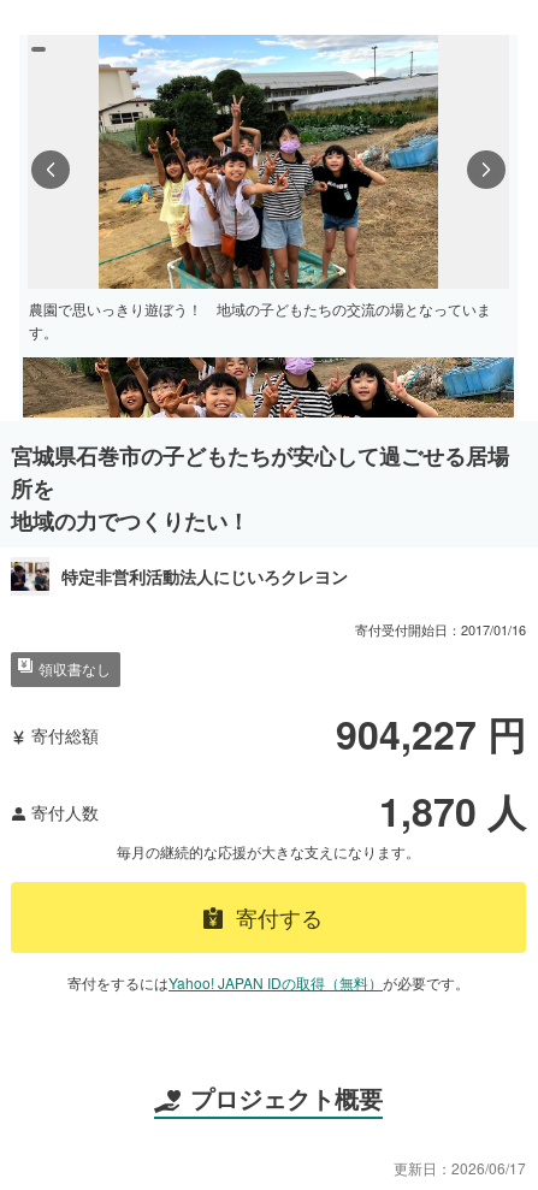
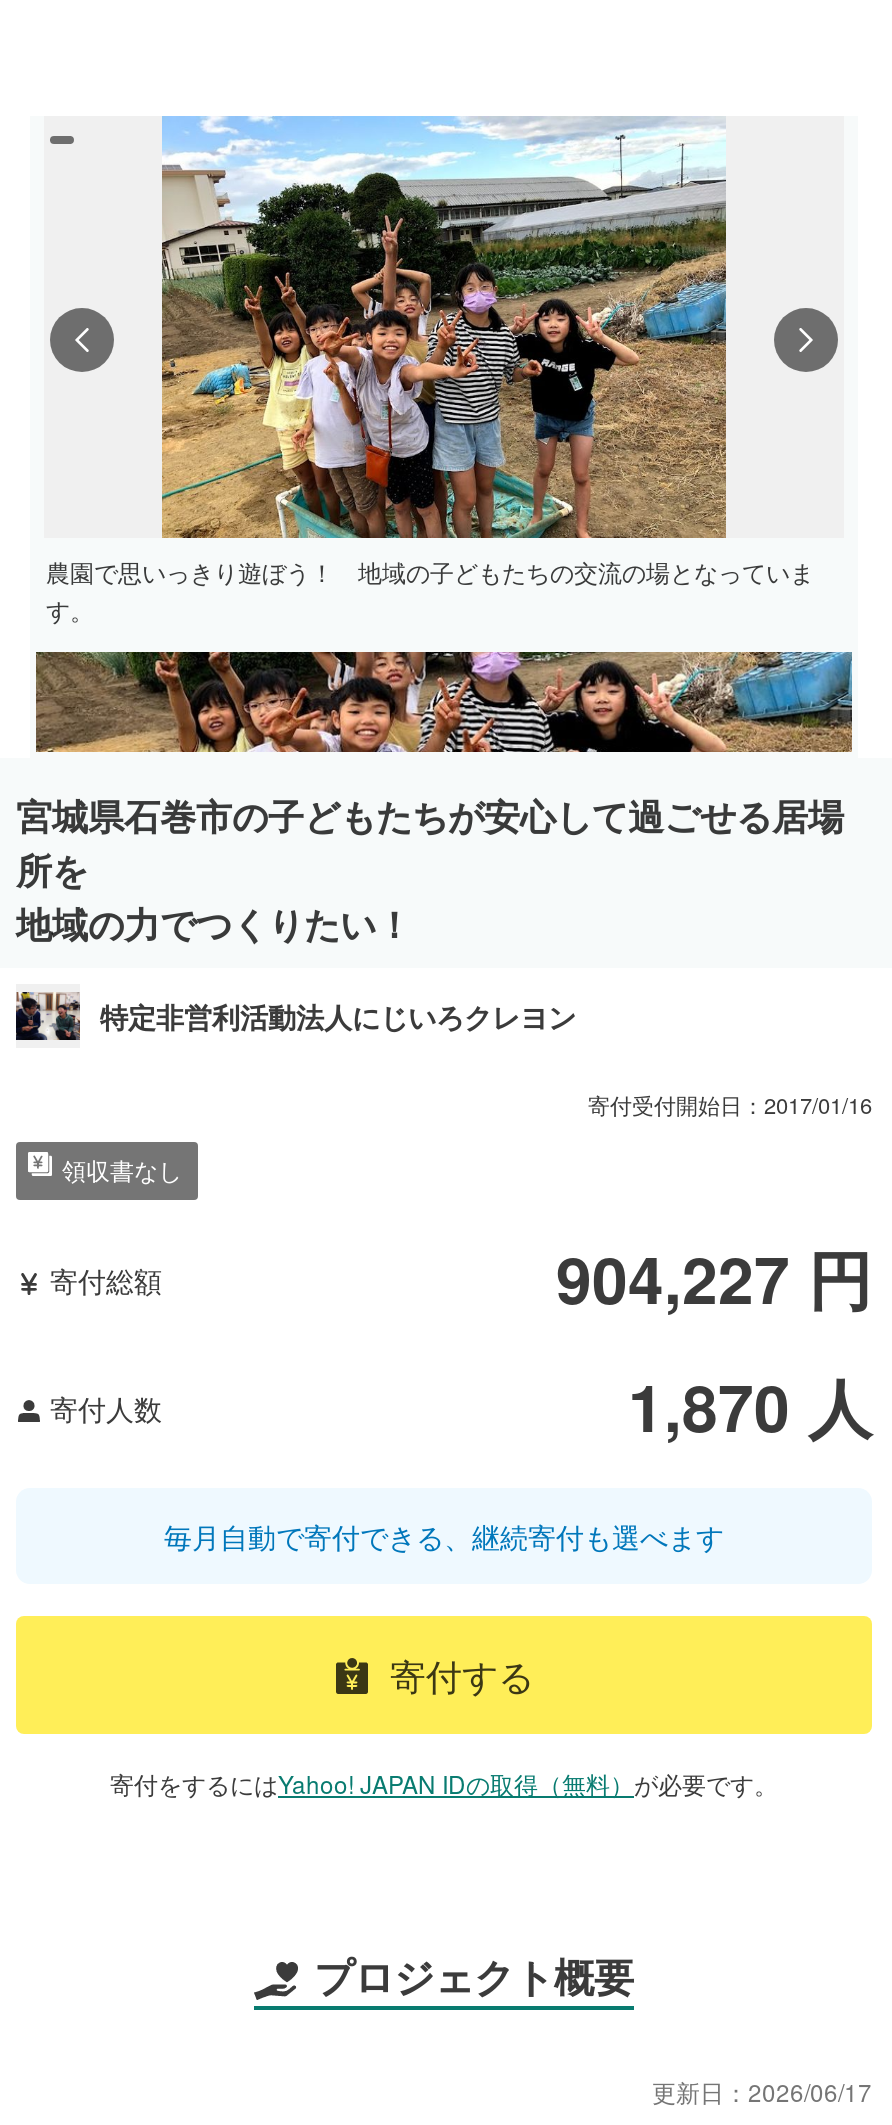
- 毎月の継続的な応援が大きな支えになります。
+ 毎月自動で寄付できる、継続寄付も選べます
